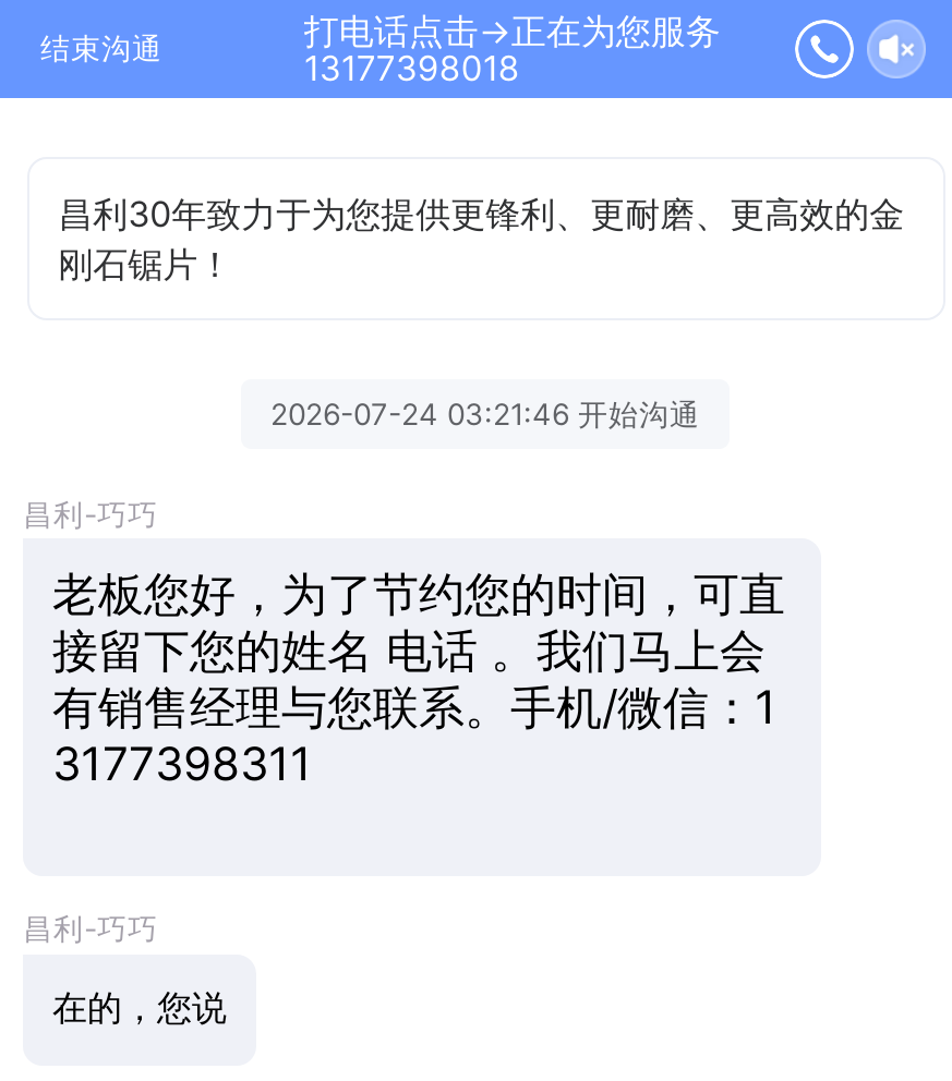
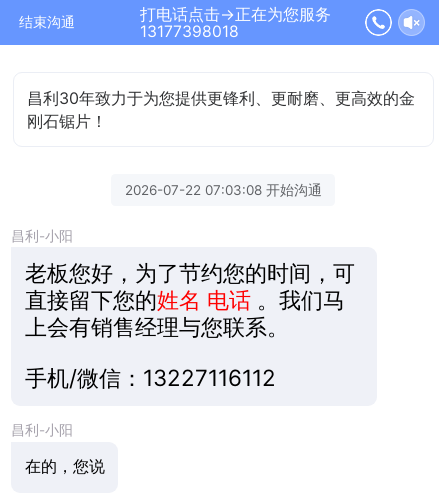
- 2026-07-24 03:21:46 开始沟通
- 昌利-巧巧
- 老板您好，为了节约您的时间，可直
- 接留下您的姓名 电话 。我们马上会
- 有销售经理与您联系。手机/微信：1
- 3177398311
- 昌利-巧巧
+ 2026-07-22 07:03:08 开始沟通
+ 昌利-小阳
+ 老板您好，为了节约您的时间，可
+ 直接留下您的姓名 电话。我们马
+ 上会有销售经理与您联系。
+ 手机/微信：13227116112
+ 昌利-小阳
